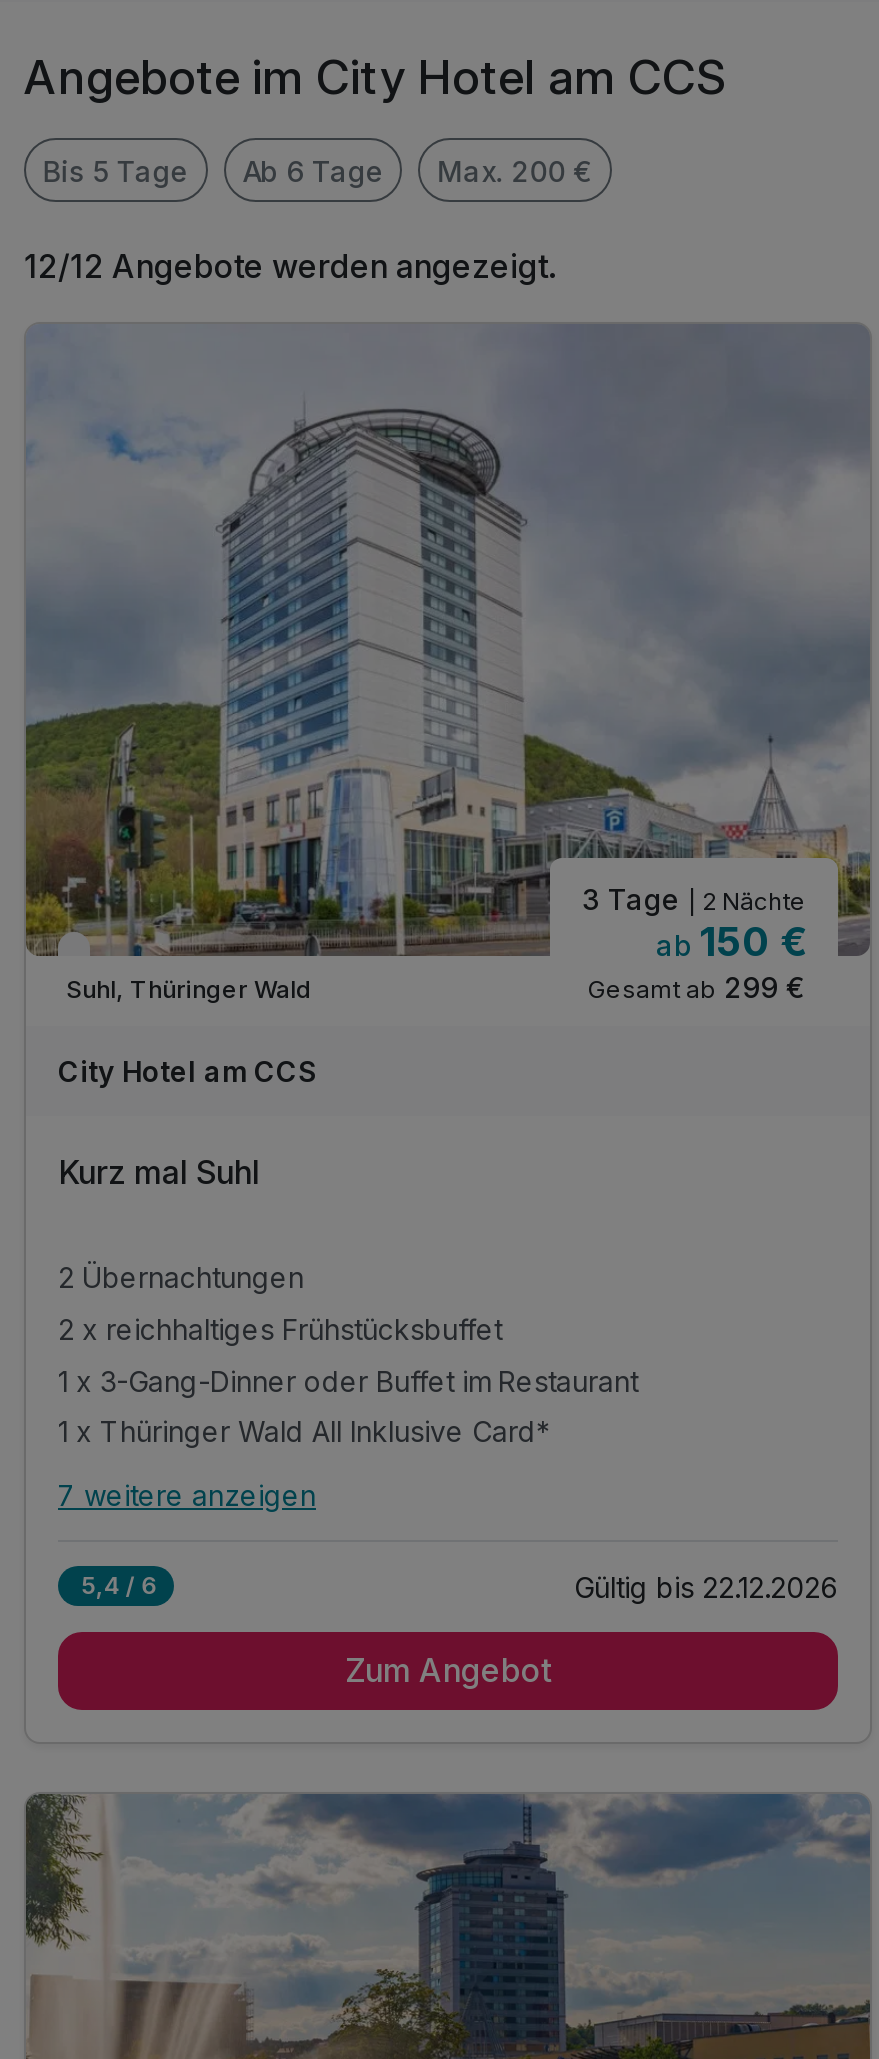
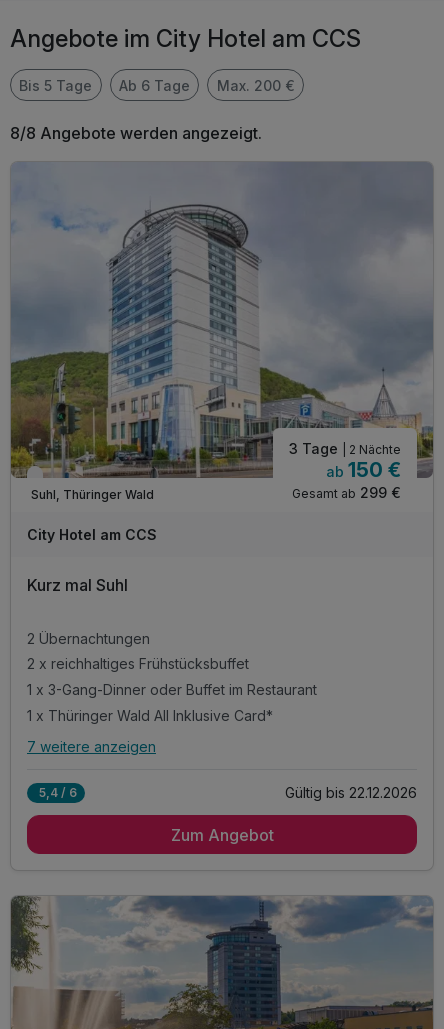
- 12/12 Angebote werden angezeigt.
+ 8/8 Angebote werden angezeigt.
